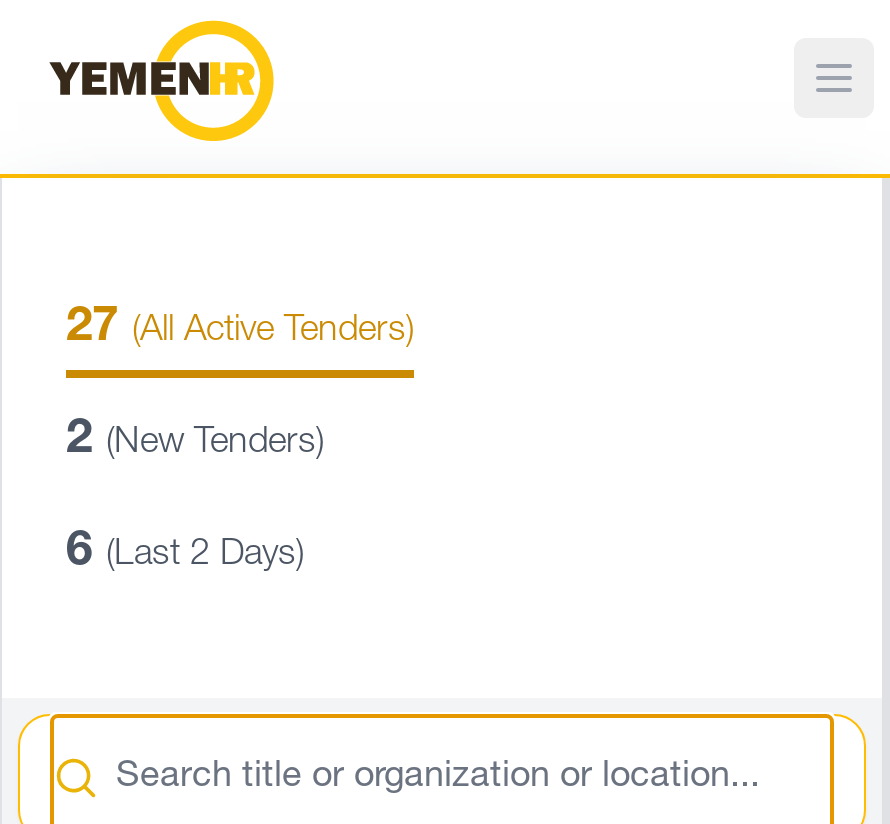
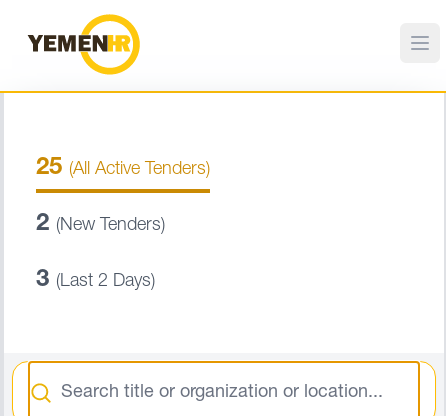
- 27 (All Active Tenders)
+ 25 (All Active Tenders)

- 6 (Last 2 Days)
+ 3 (Last 2 Days)
